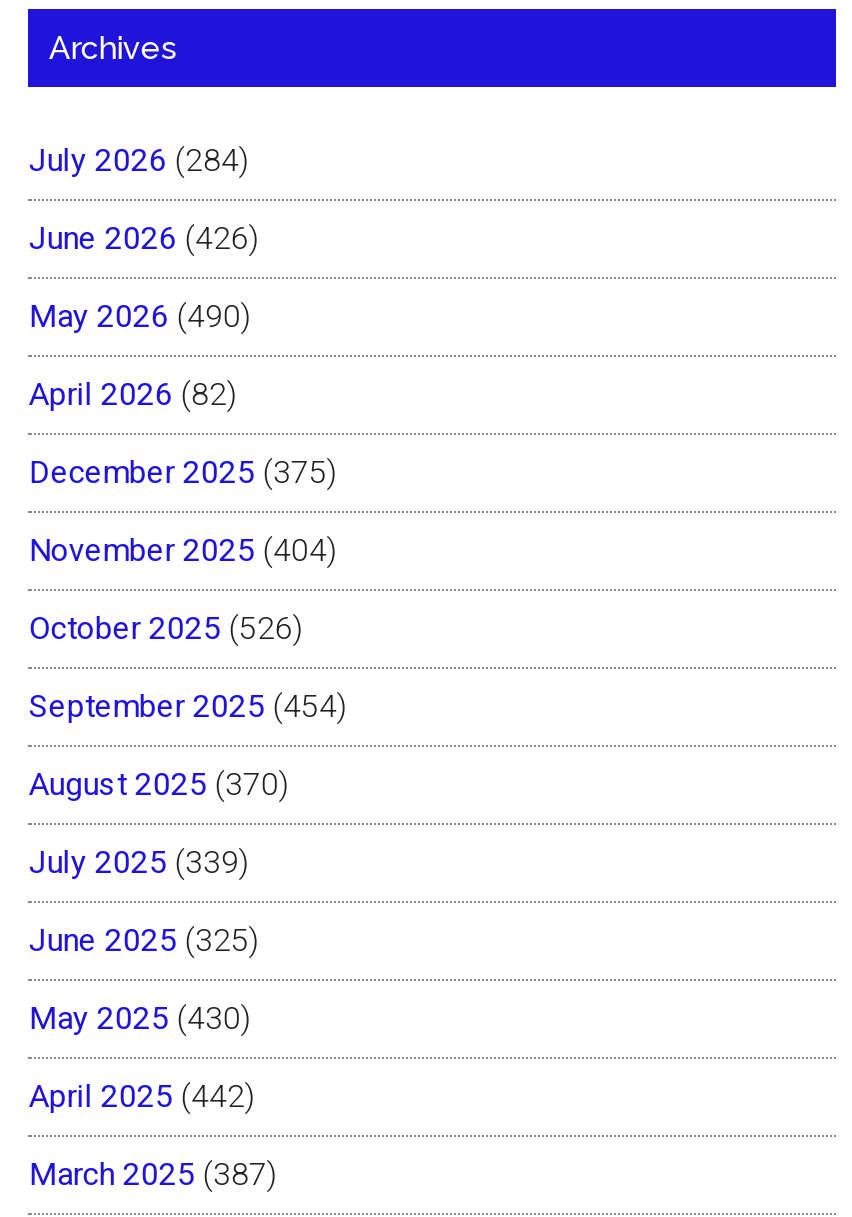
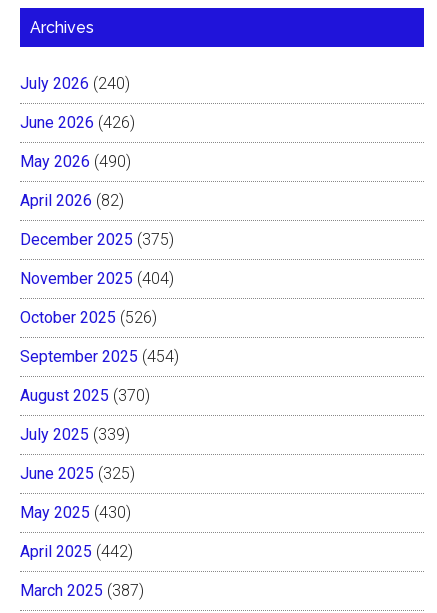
- July 2026 (284)
+ July 2026 (240)
